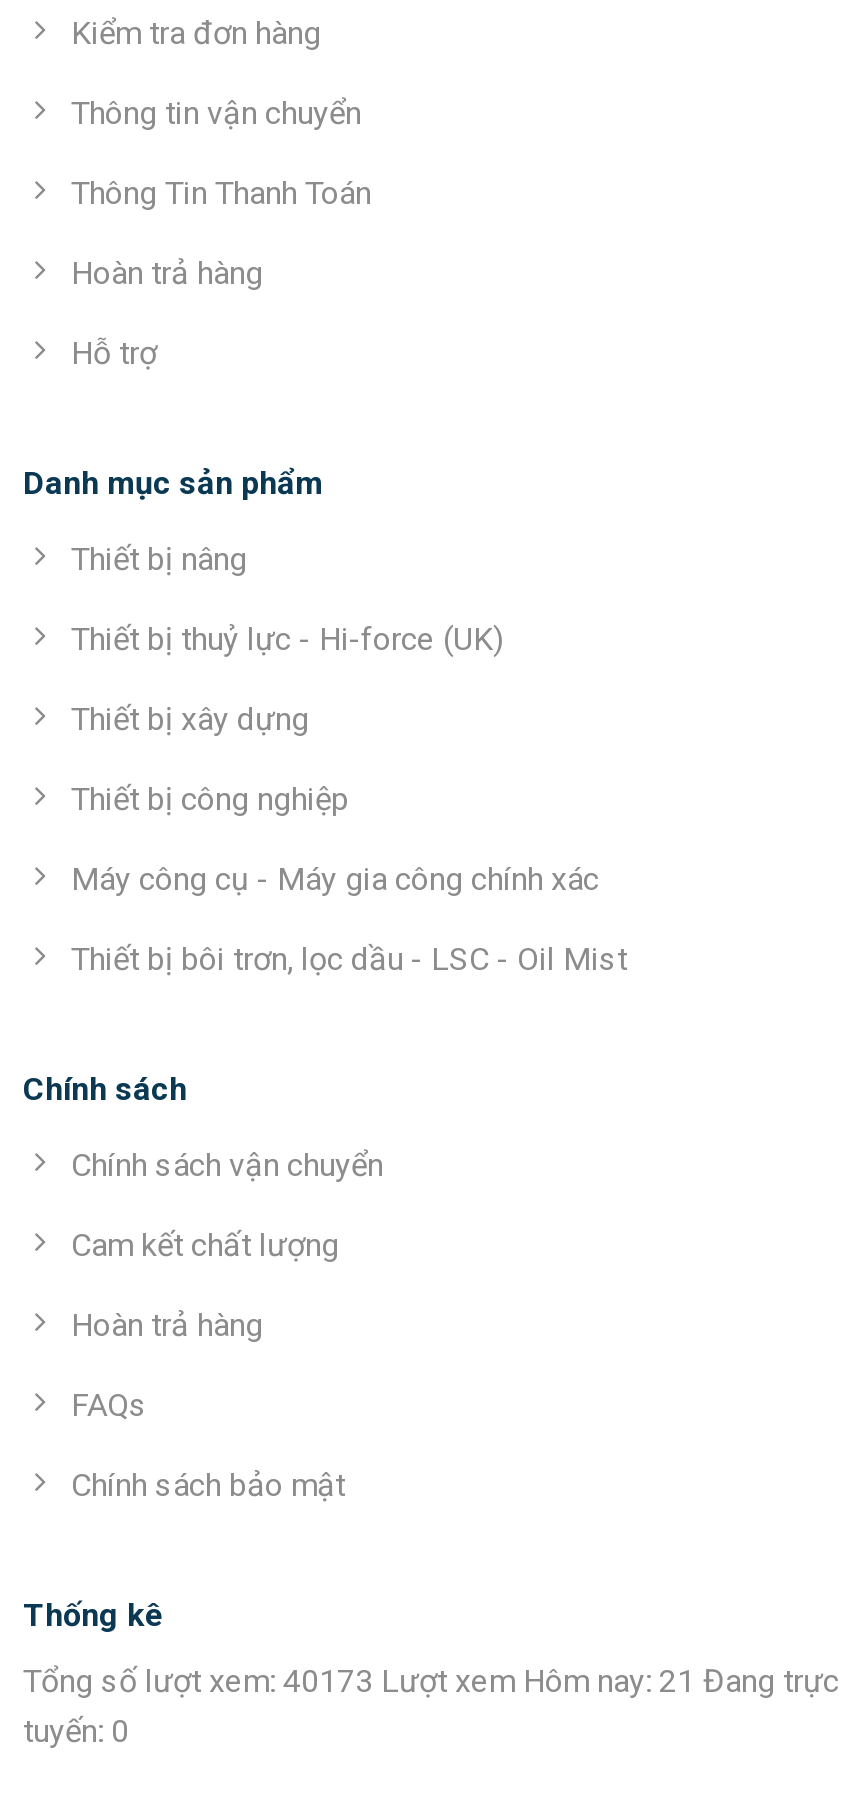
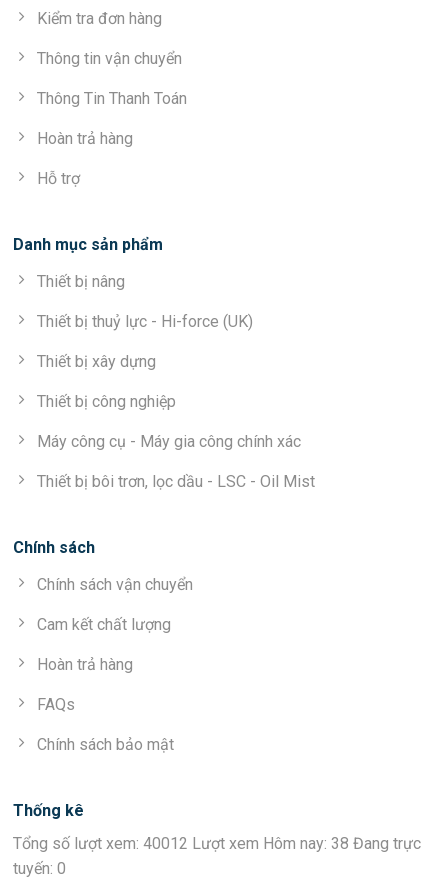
- Tổng số lượt xem: 40173 Lượt xem Hôm nay: 21 Đang trực
+ Tổng số lượt xem: 40012 Lượt xem Hôm nay: 38 Đang trực
